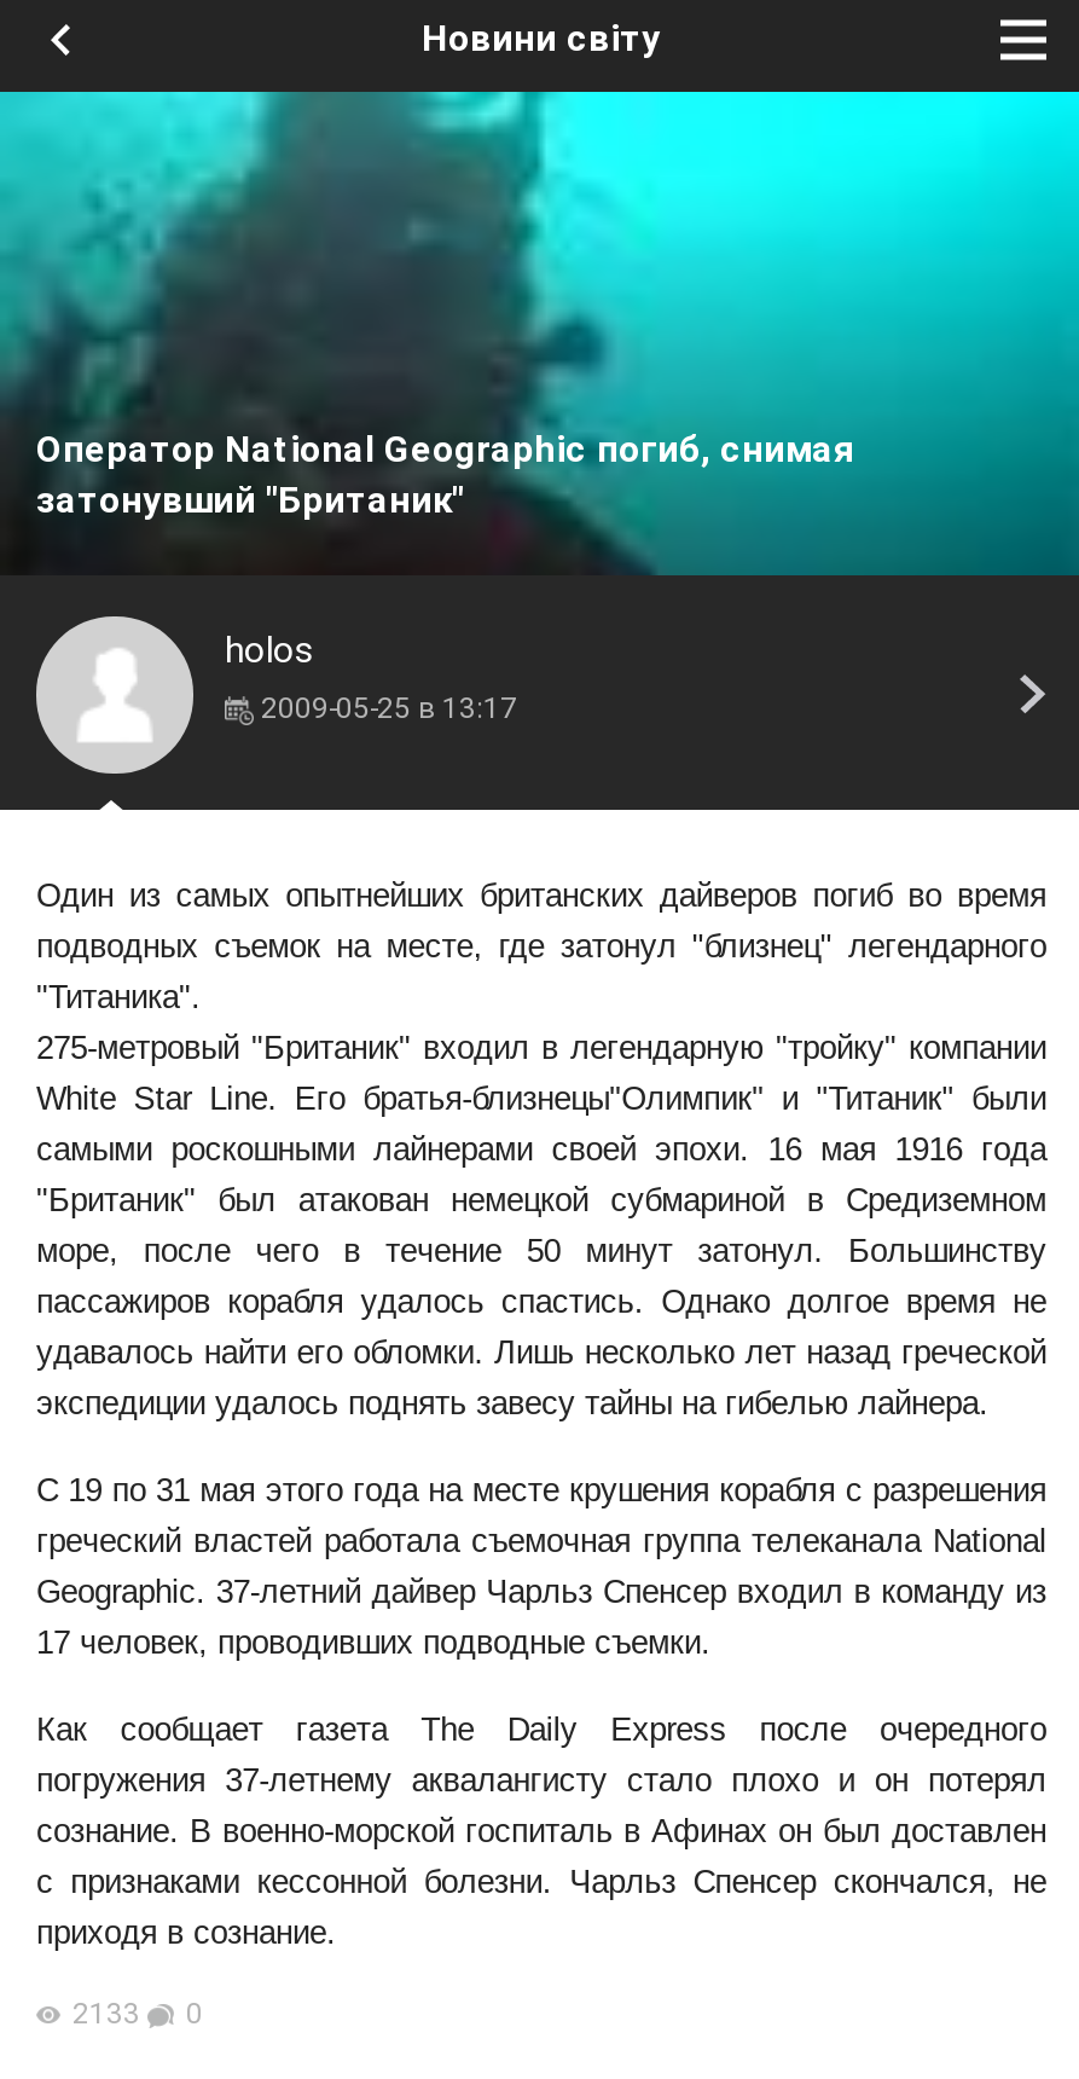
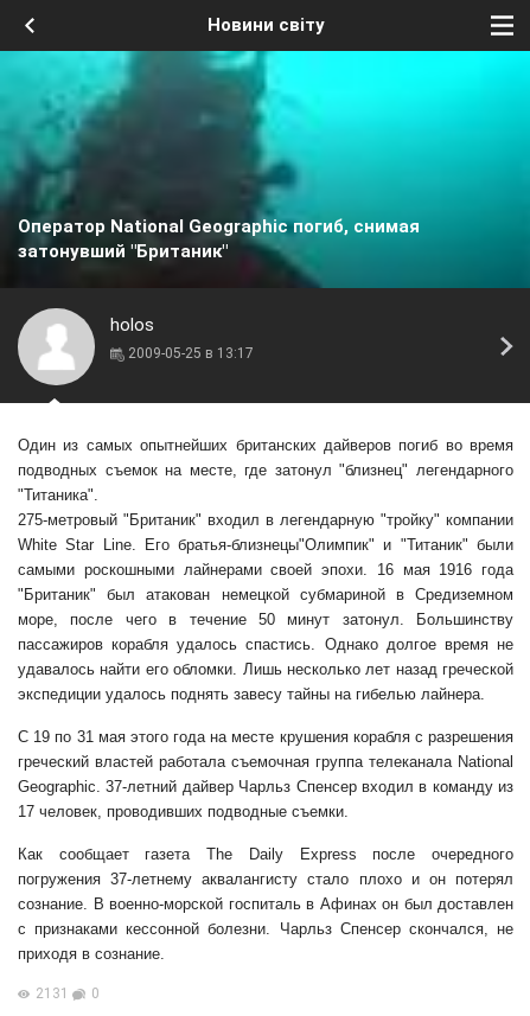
- 2133 0
+ 2131 0
